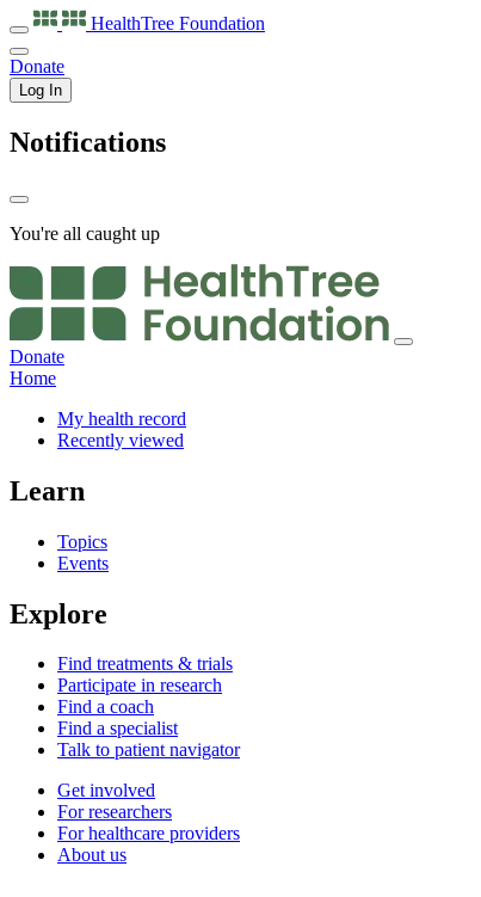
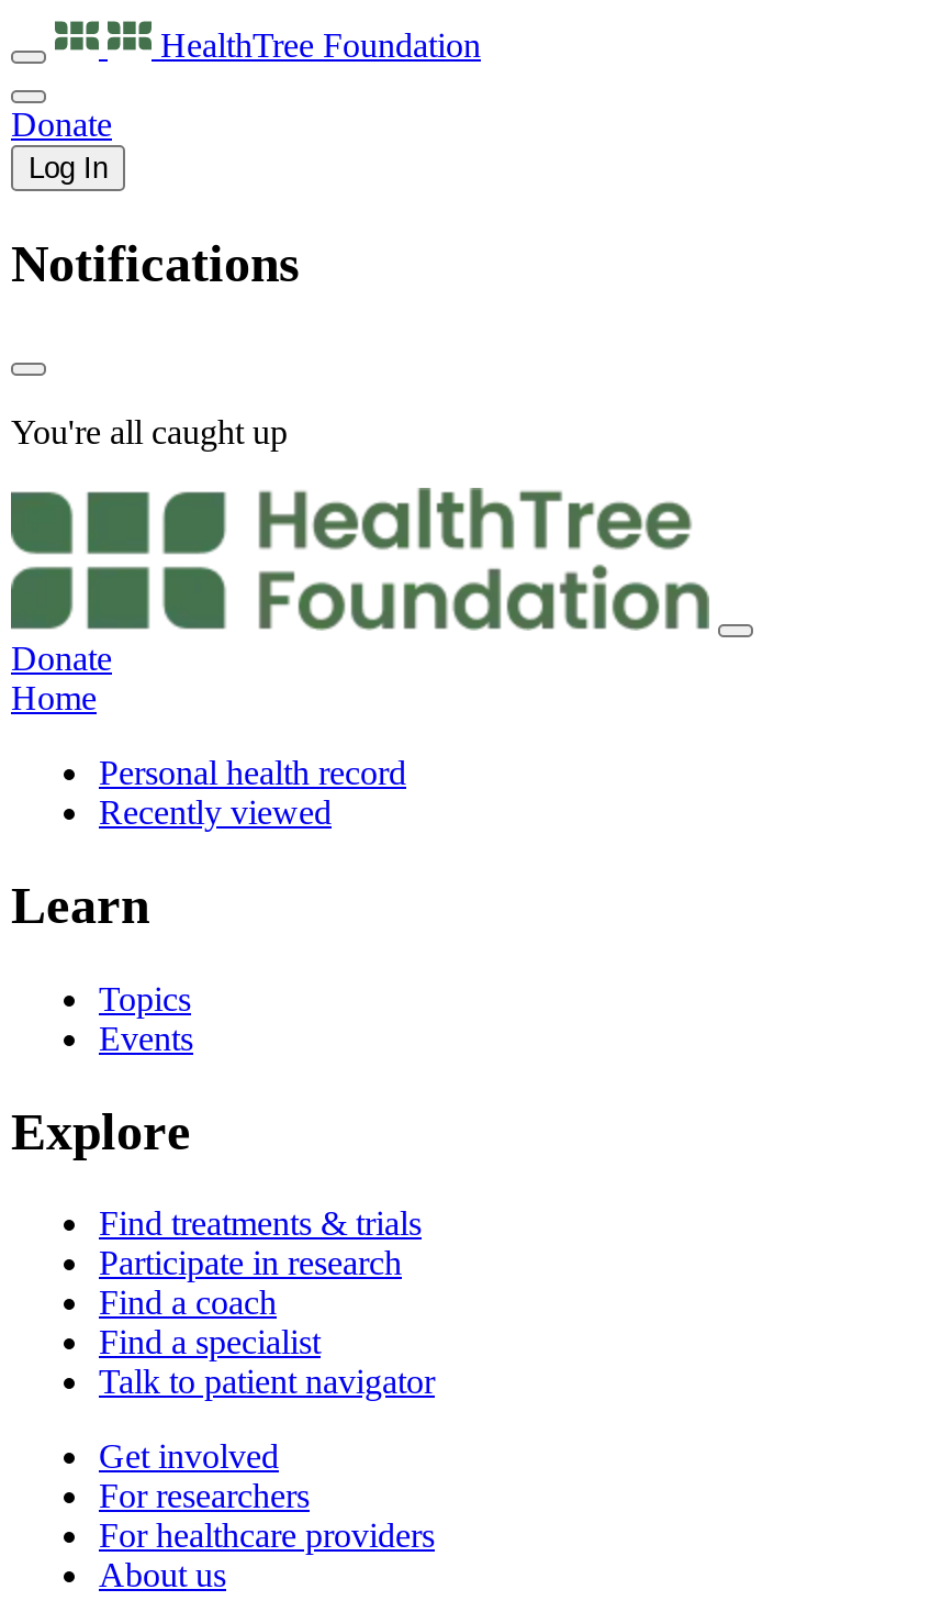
- My health record
+ Personal health record
